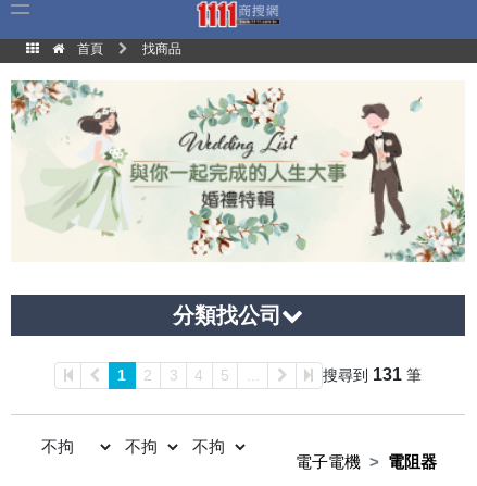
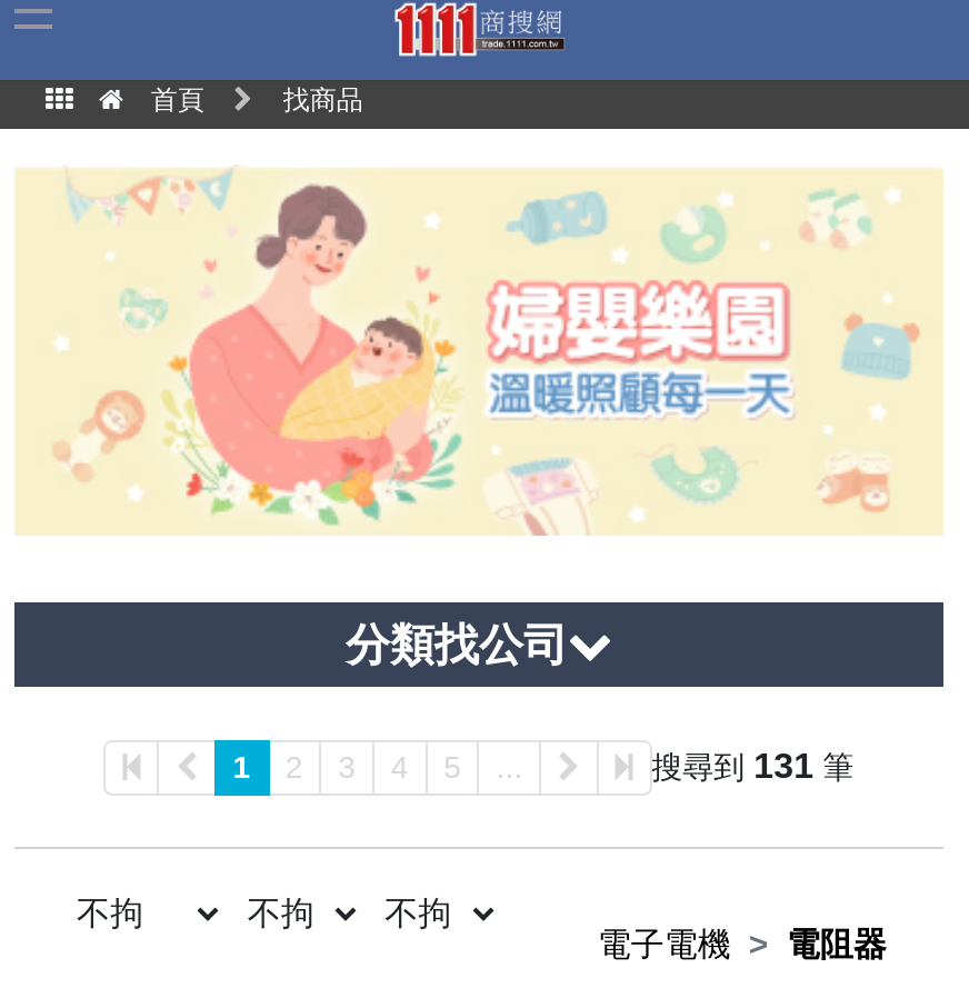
- [image]
+ [image]
